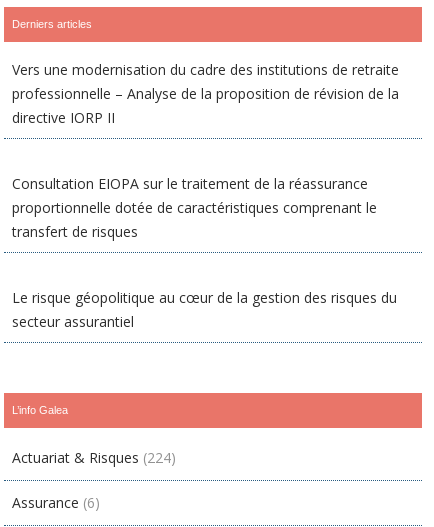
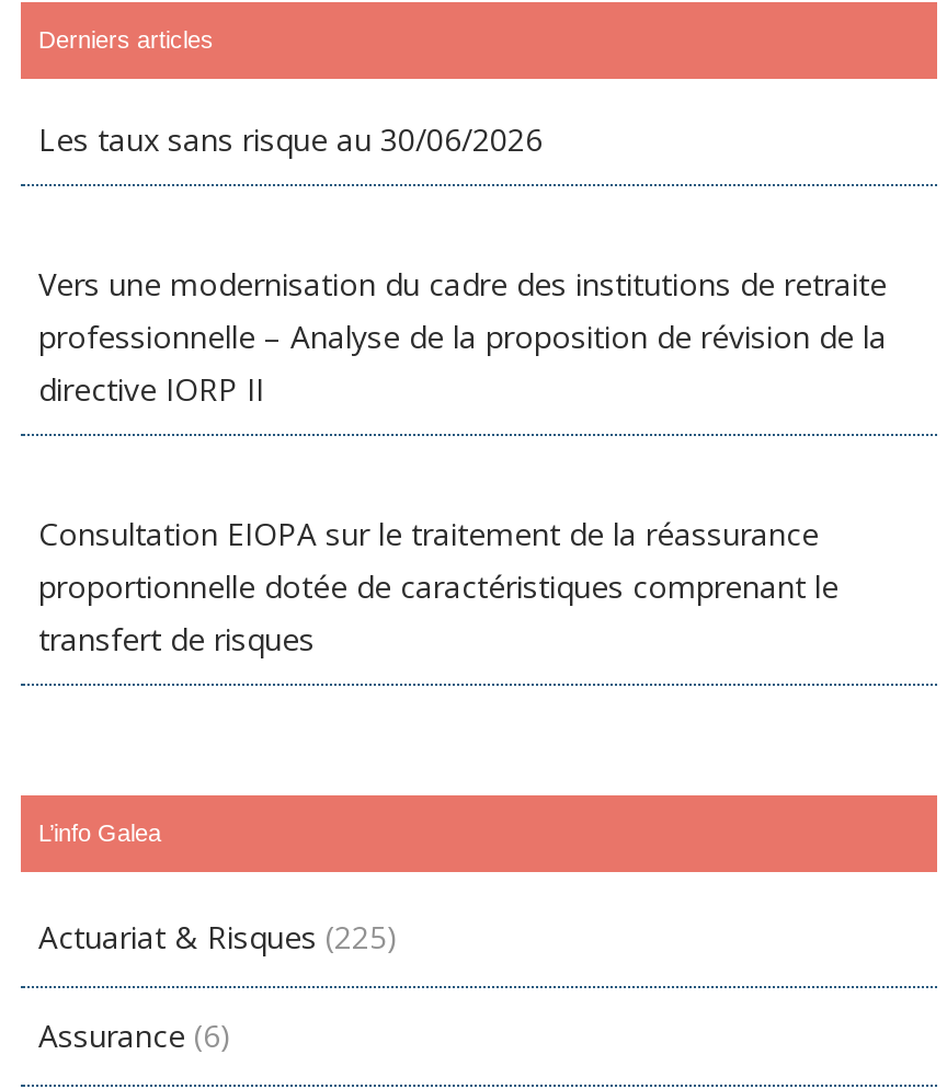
+ Les taux sans risque au 30/06/2026

moved down: Vers une modernisation du cadre des institutions de retraite | professionnelle – Analyse de la proposition de révision de la | directive IORP II | Consultation EIOPA sur le traitement de la réassurance | proportionnelle dotée de caractéristiques comprenant le | transfert de risques

- Le risque géopolitique au cœur de la gestion des risques du
- secteur assurantiel

- Actuariat & Risques (224)
+ Actuariat & Risques (225)
